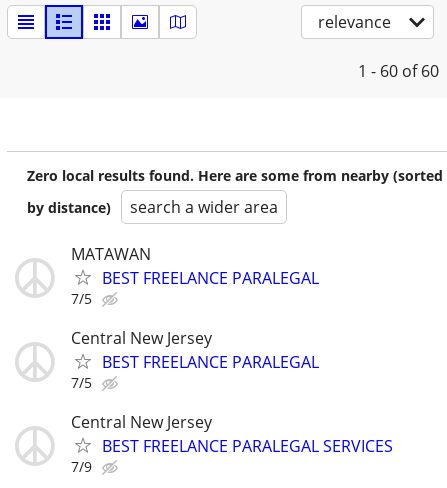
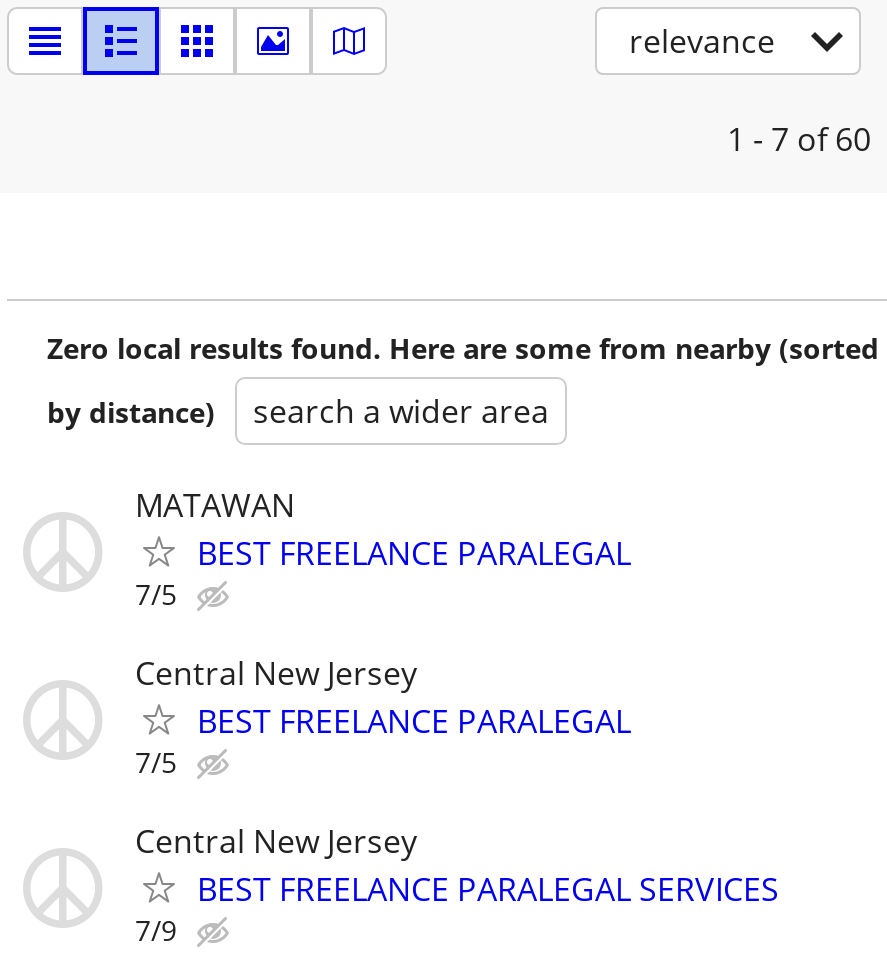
- 1 - 60 of 60
+ 1 - 7 of 60
